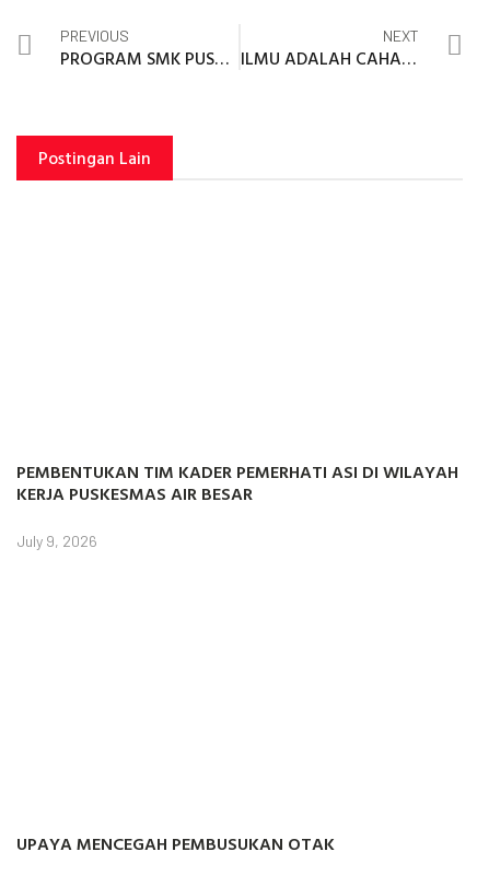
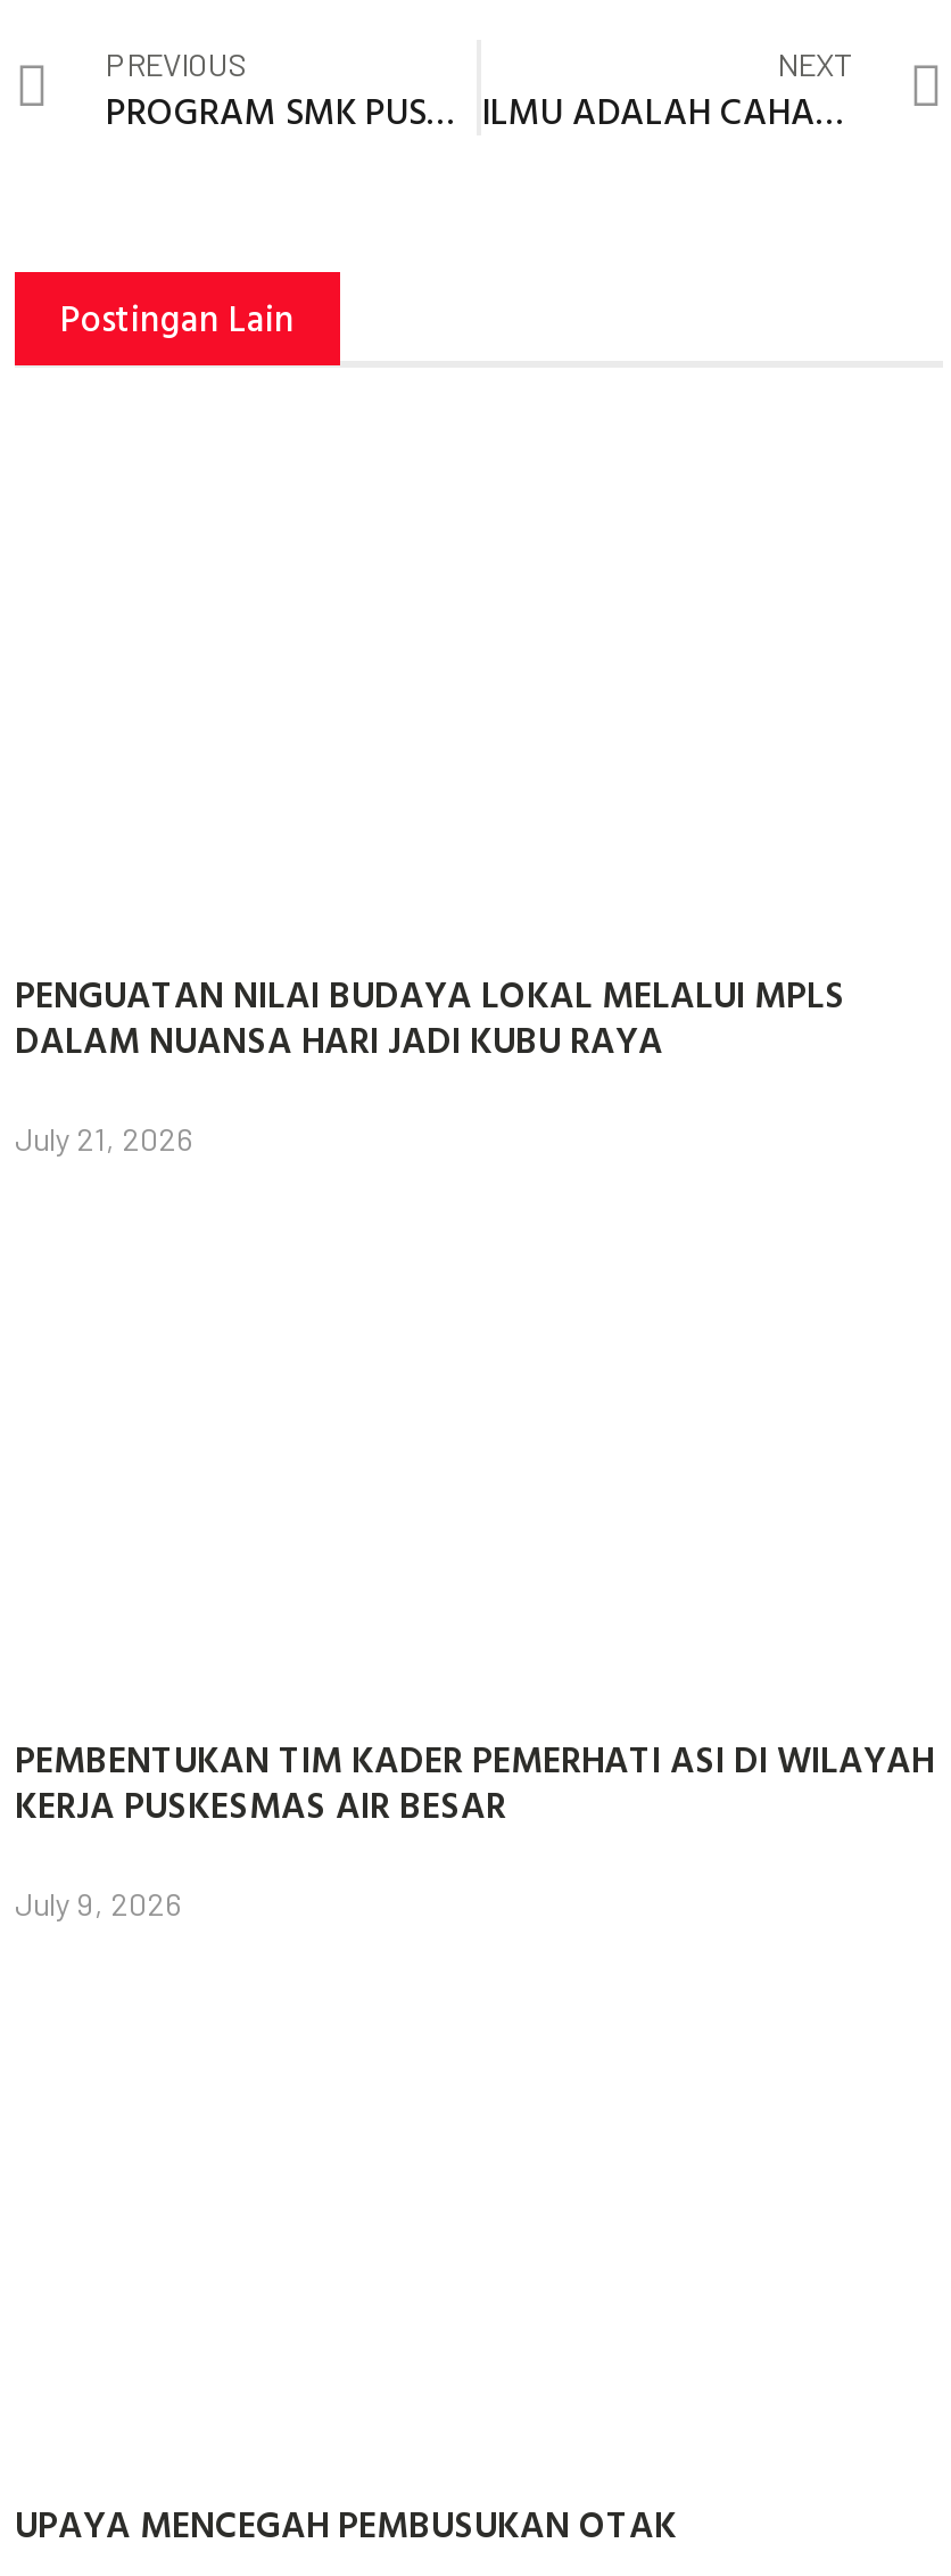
+ PENGUATAN NILAI BUDAYA LOKAL MELALUI MPLS
+ DALAM NUANSA HARI JADI KUBU RAYA
+ July 21, 2026
